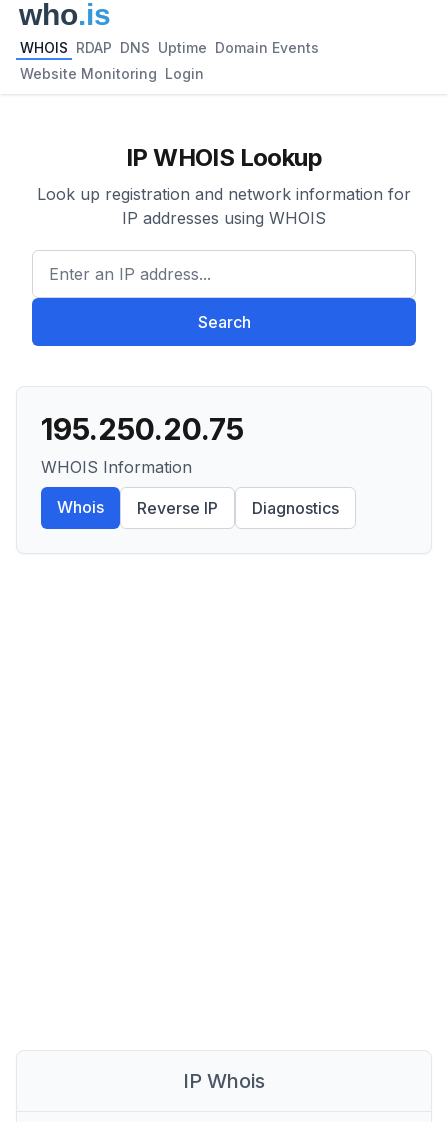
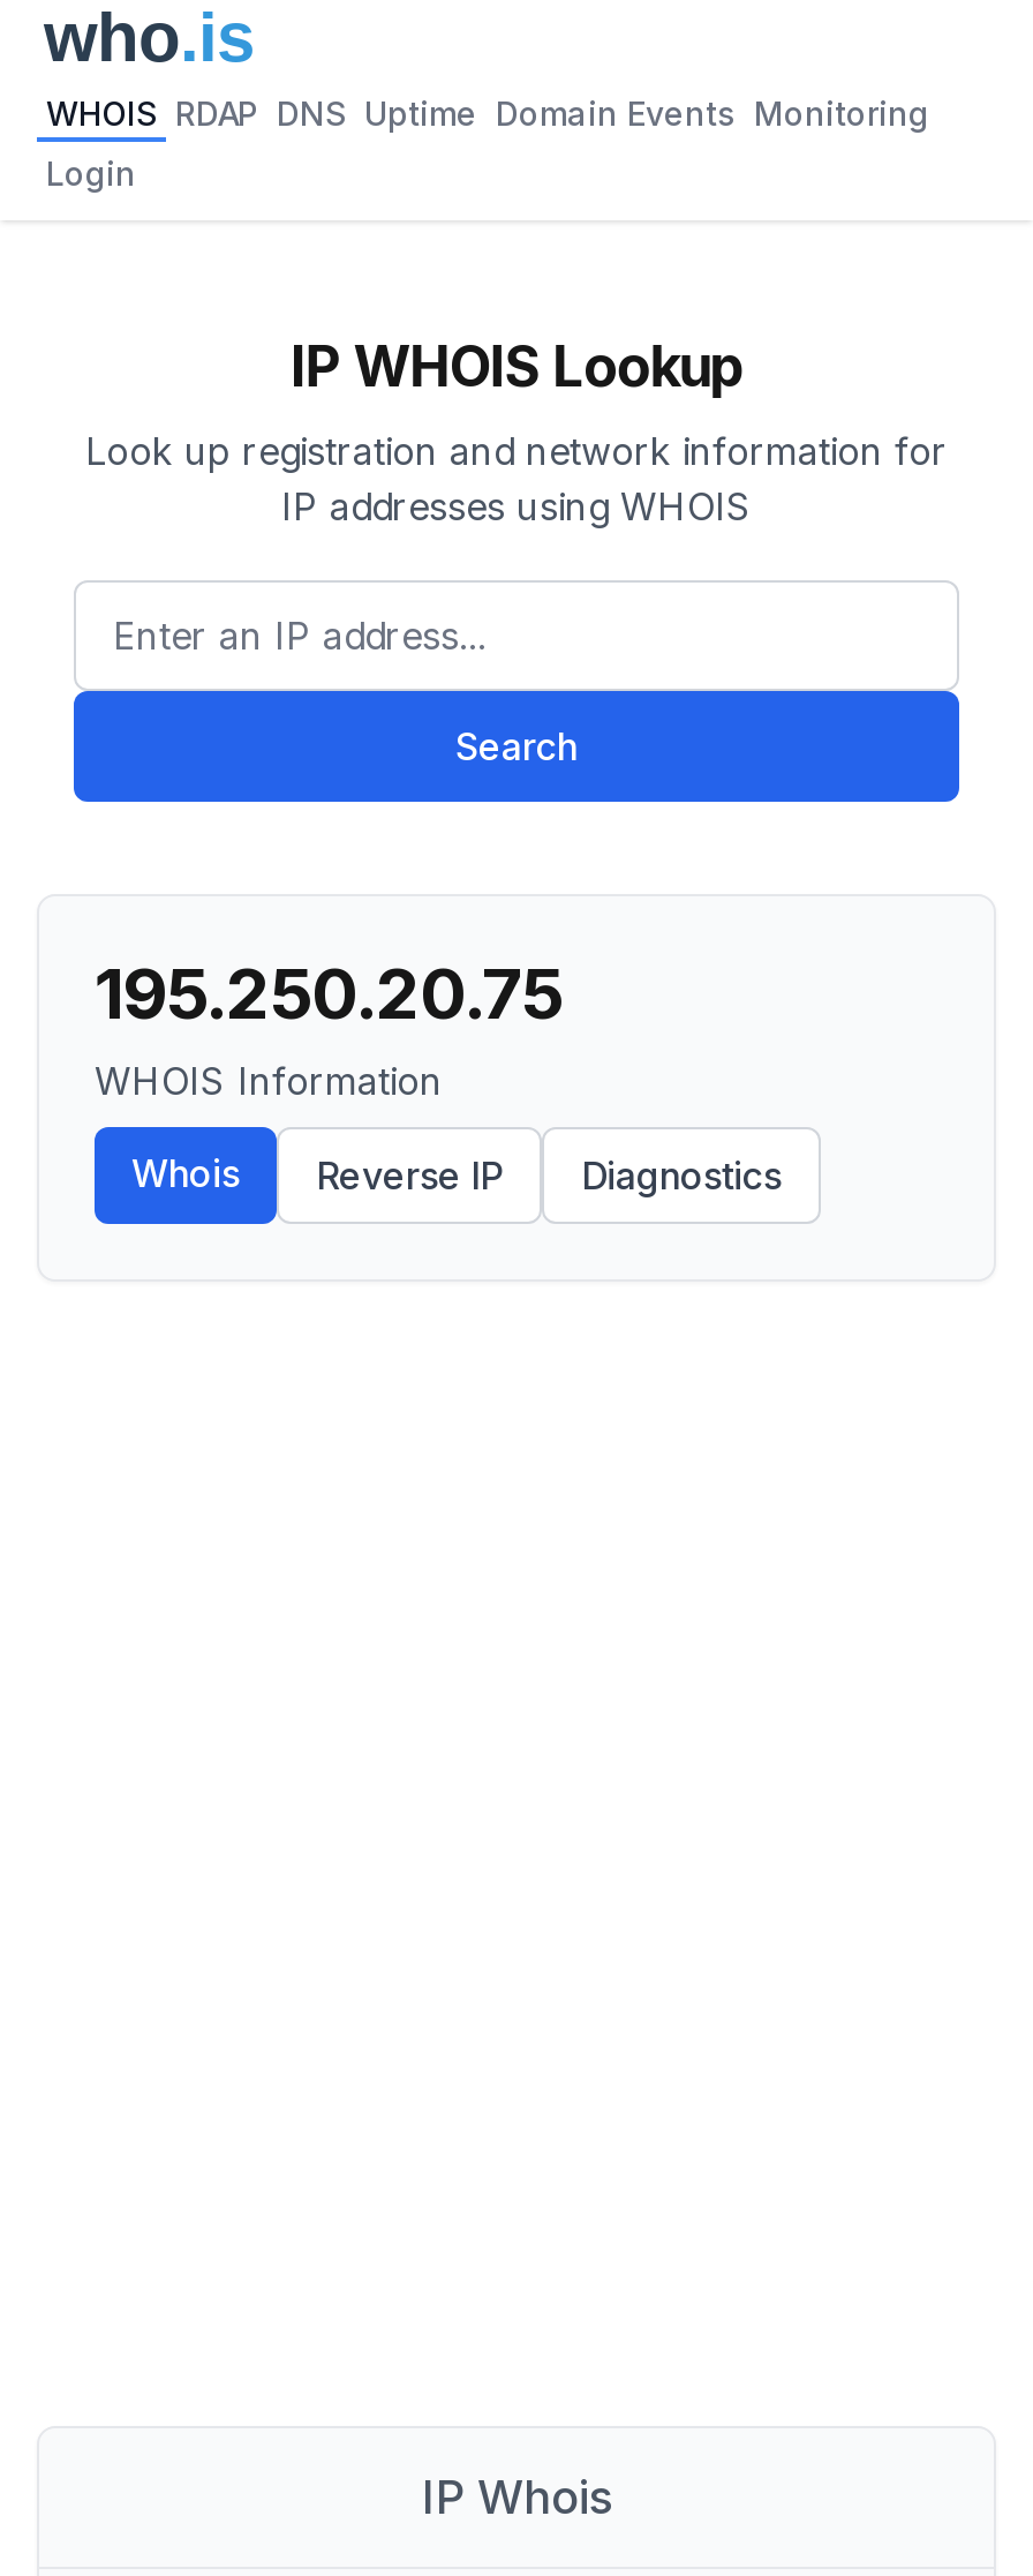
- WHOIS RDAP DNS Uptime Domain Events
+ WHOIS RDAP DNS Uptime Domain Events Monitoring

- Website Monitoring Login
+ Login
